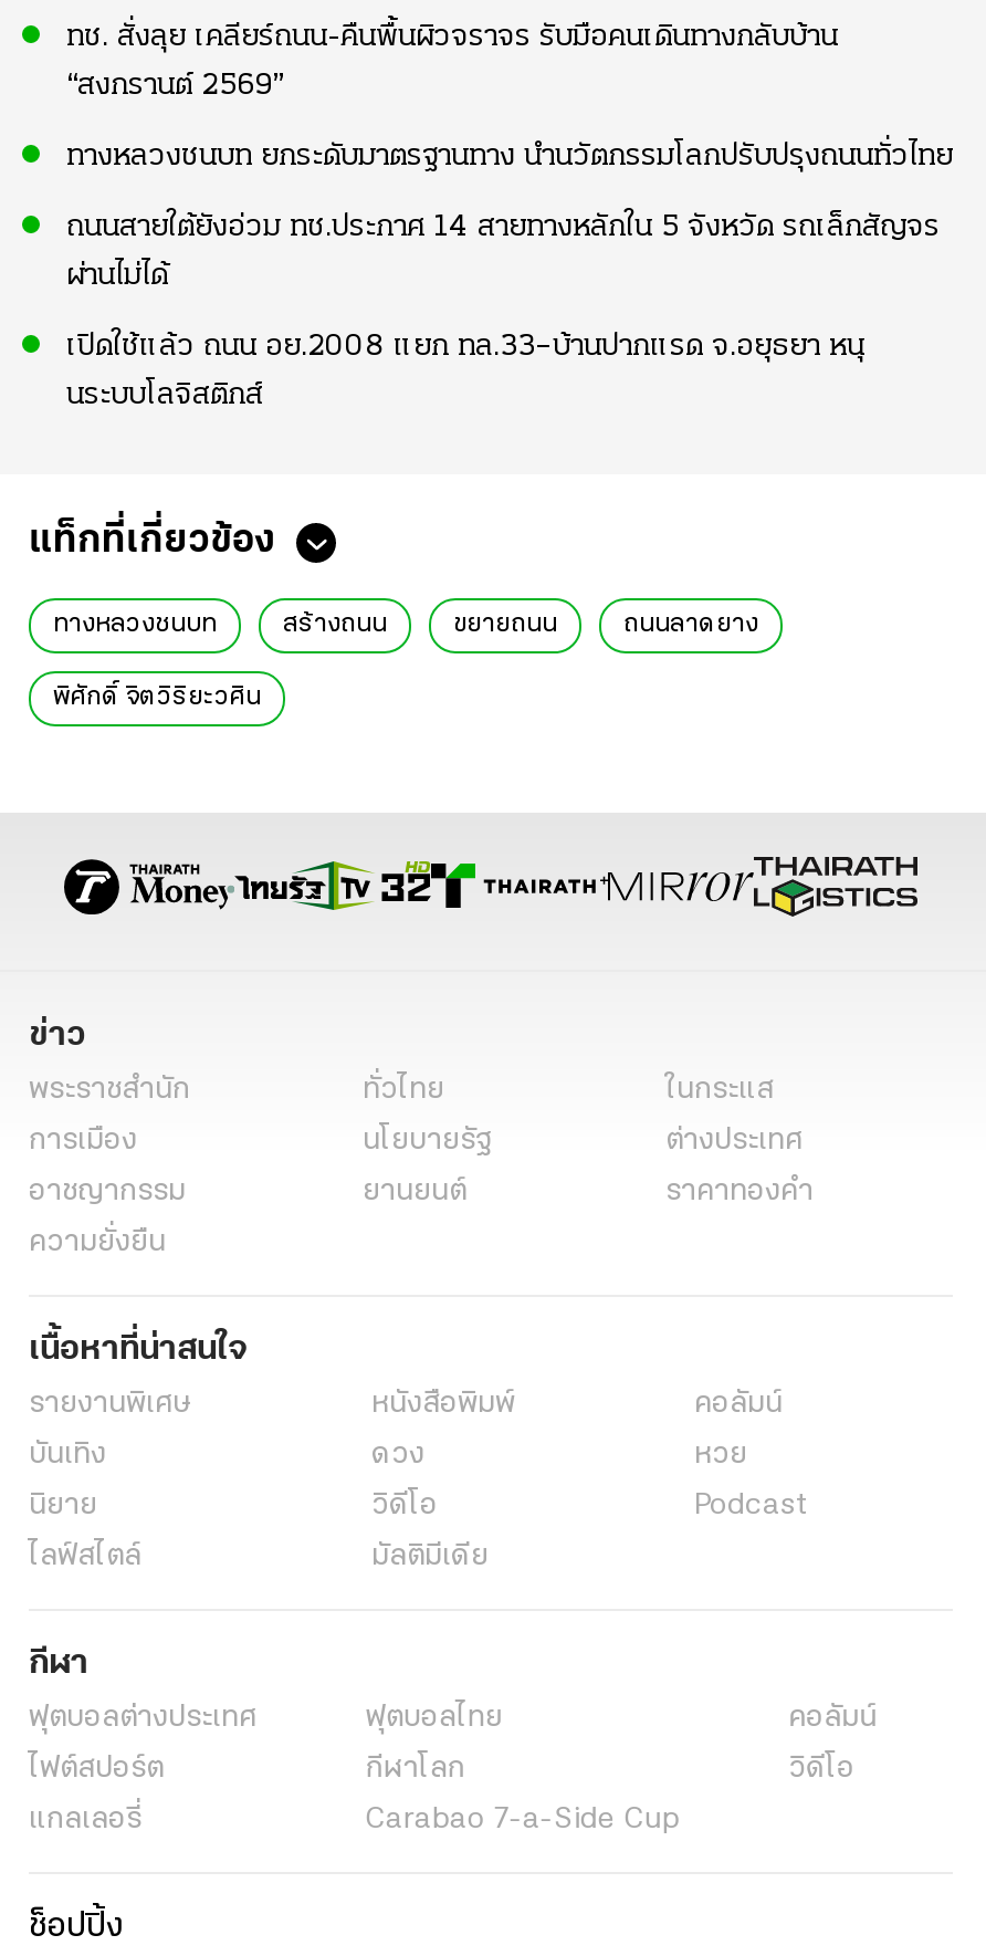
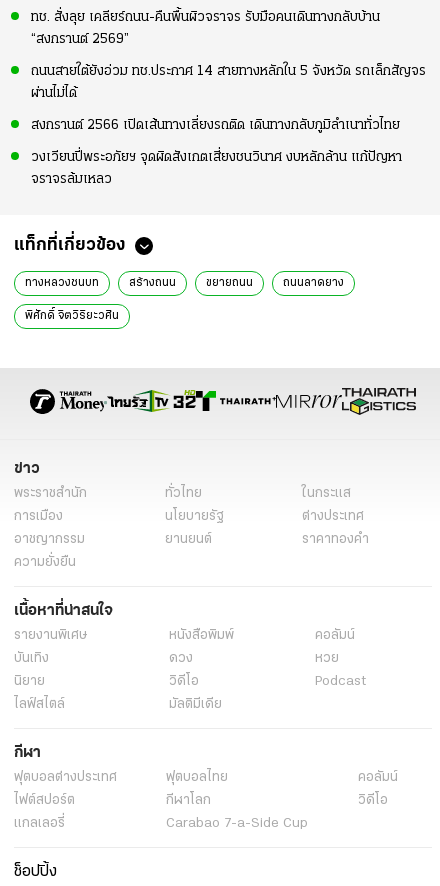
- ทางหลวงชนบท ยกระดับมาตรฐานทาง นำนวัตกรรมโลกปรับปรุงถนนทั่วไทย

moved up: ถนนสายใต้ยังอ่วม ทช.ประกาศ 14 สายทางหลักใน 5 จังหวัด รถเล็กสัญจร | ผ่านไม่ได้

- เปิดใช้แล้ว ถนน อย.2008 แยก ทล.33–บ้านปากแรด จ.อยุธยา หนุ
- นระบบโลจิสติกส์
+ สงกรานต์ 2566 เปิดเส้นทางเลี่ยงรถติด เดินทางกลับภูมิลำเนาทั่วไทย
+ วงเวียนปี่พระอภัยฯ จุดผิดสังเกตเสี่ยงชนวินาศ งบหลักล้าน แก้ปัญหา
+ จราจรล้มเหลว
